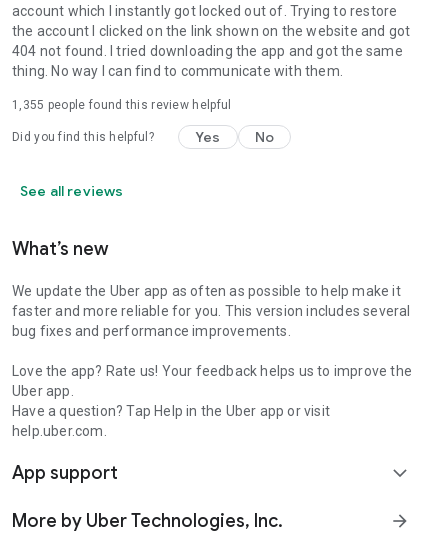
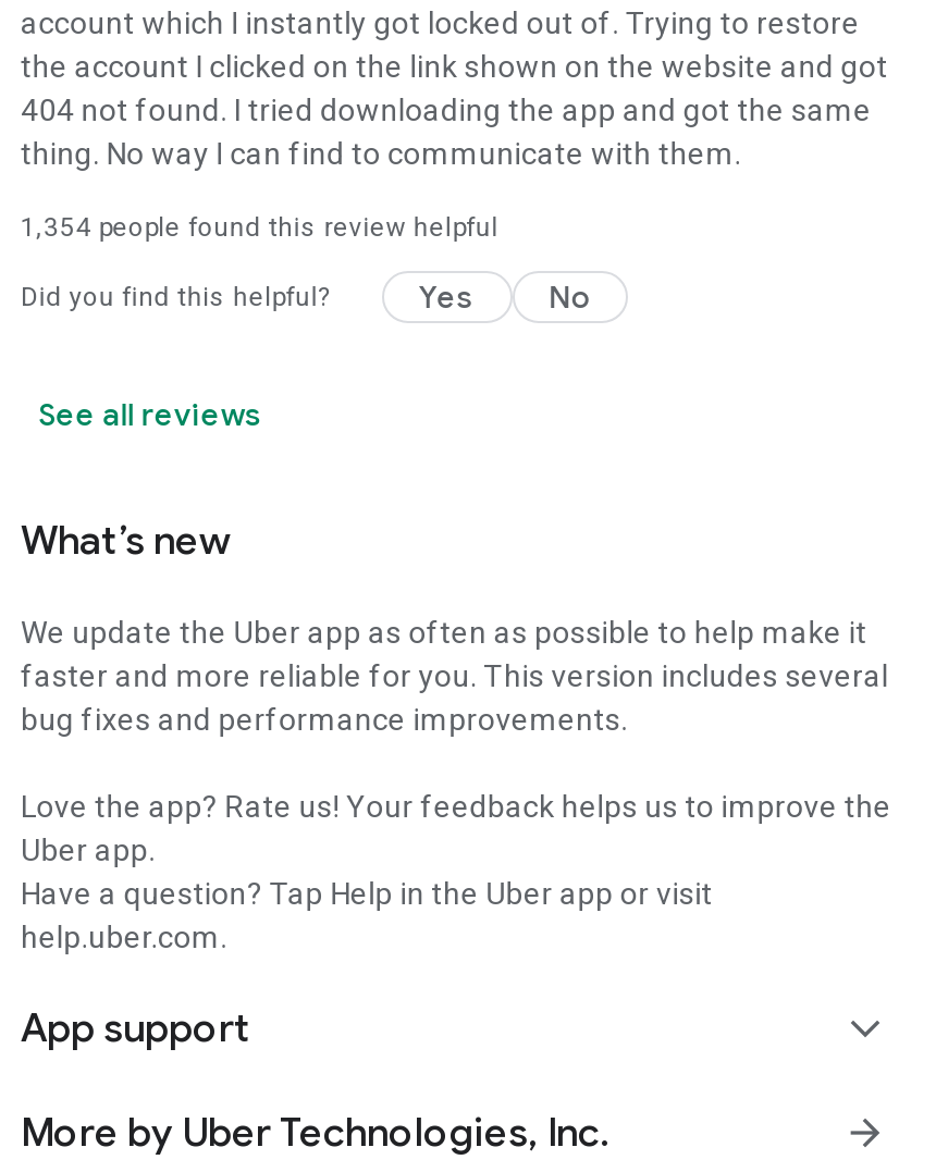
- 1,355 people found this review helpful
+ 1,354 people found this review helpful
